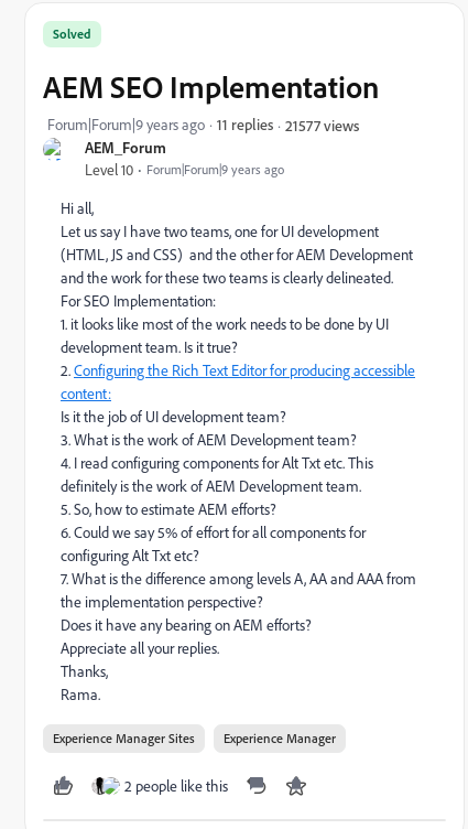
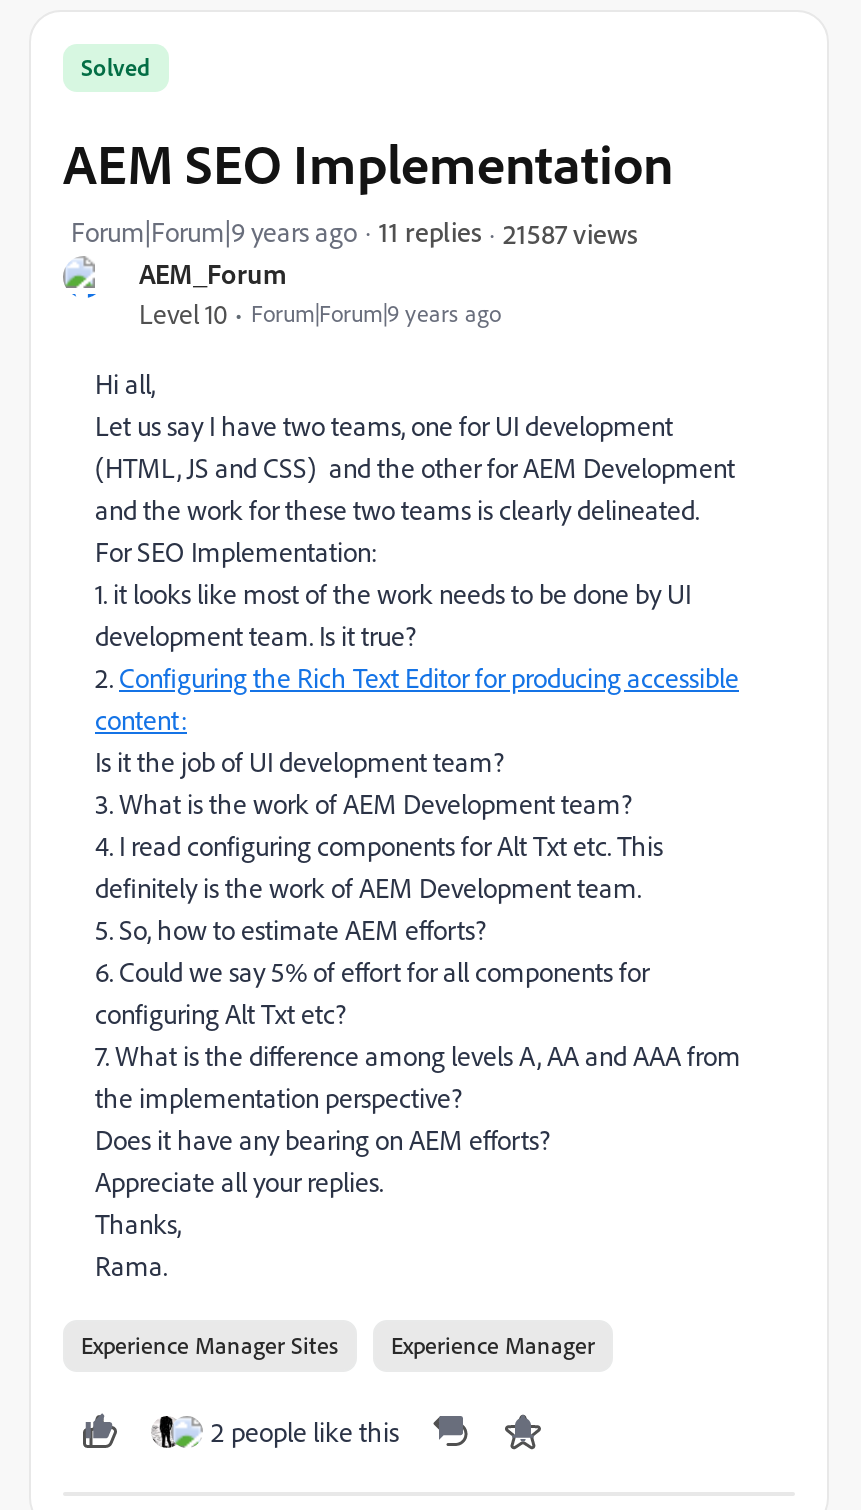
- 21577 views
+ 21587 views
